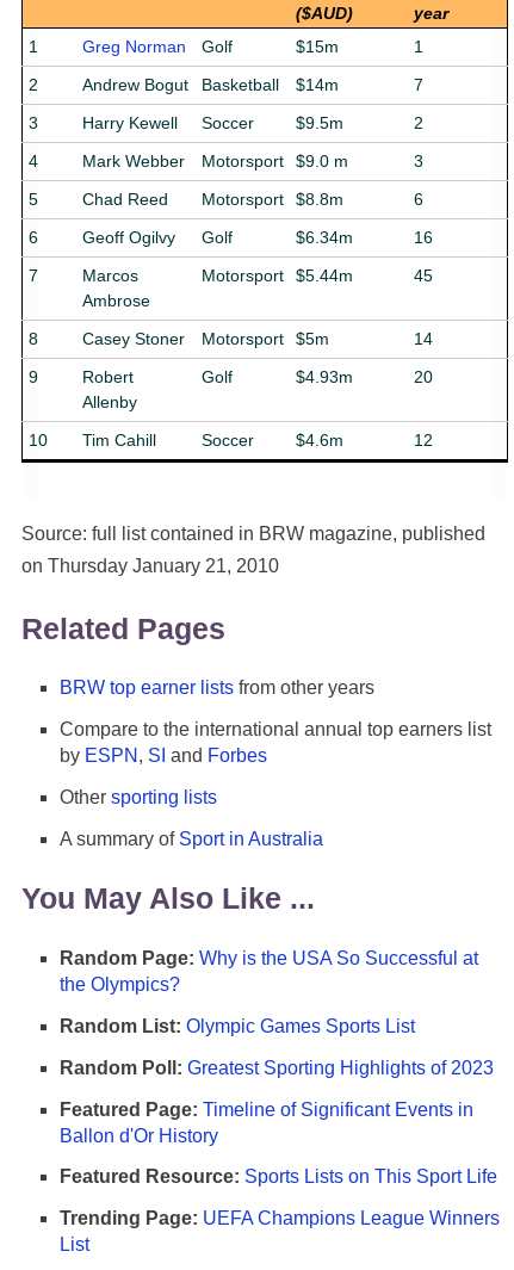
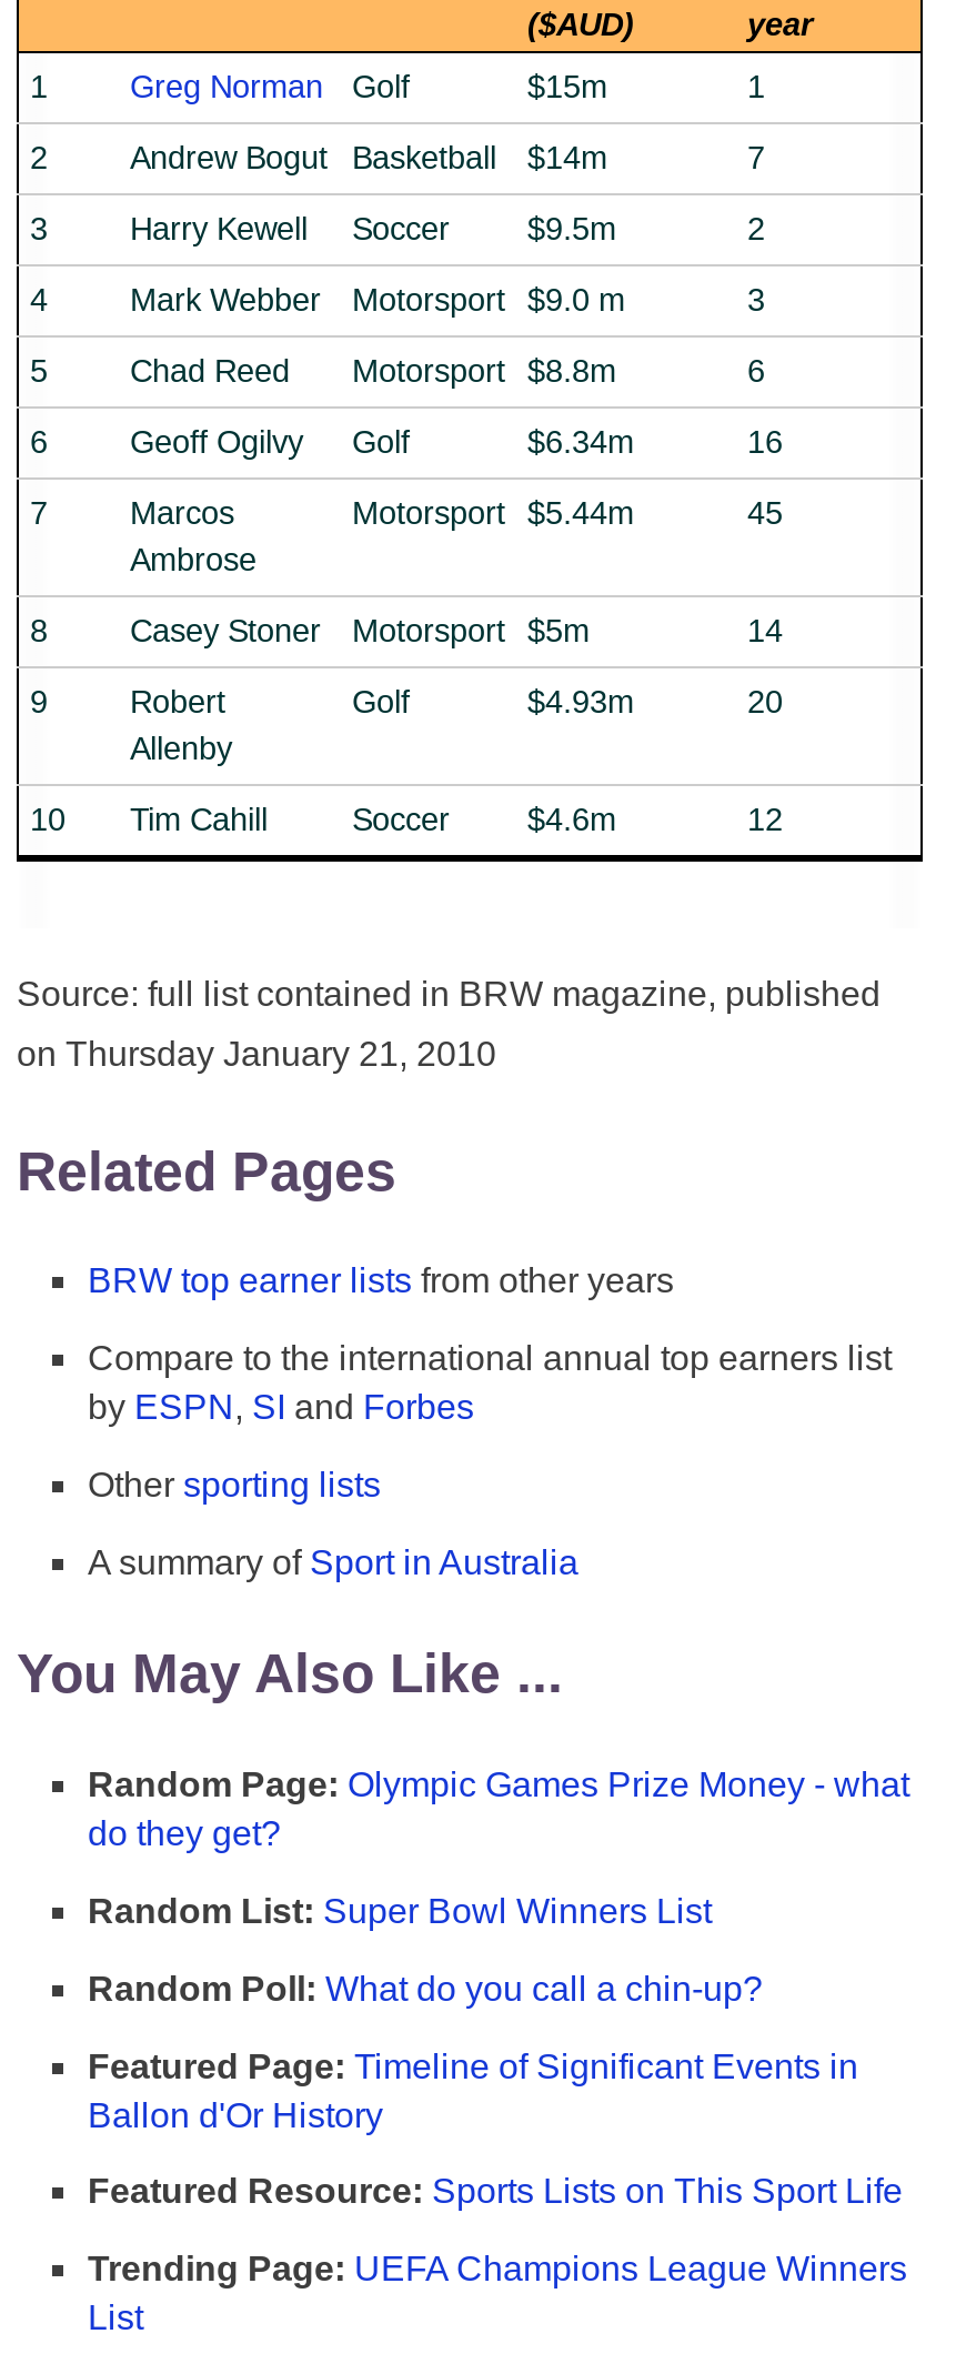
- Random Page: Why is the USA So Successful at
- the Olympics?
+ Random Page: Olympic Games Prize Money - what
+ do they get?

- Random List: Olympic Games Sports List
+ Random List: Super Bowl Winners List

- Random Poll: Greatest Sporting Highlights of 2023
+ Random Poll: What do you call a chin-up?
